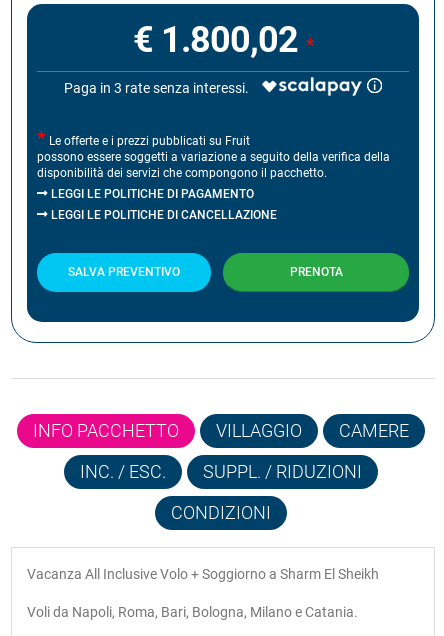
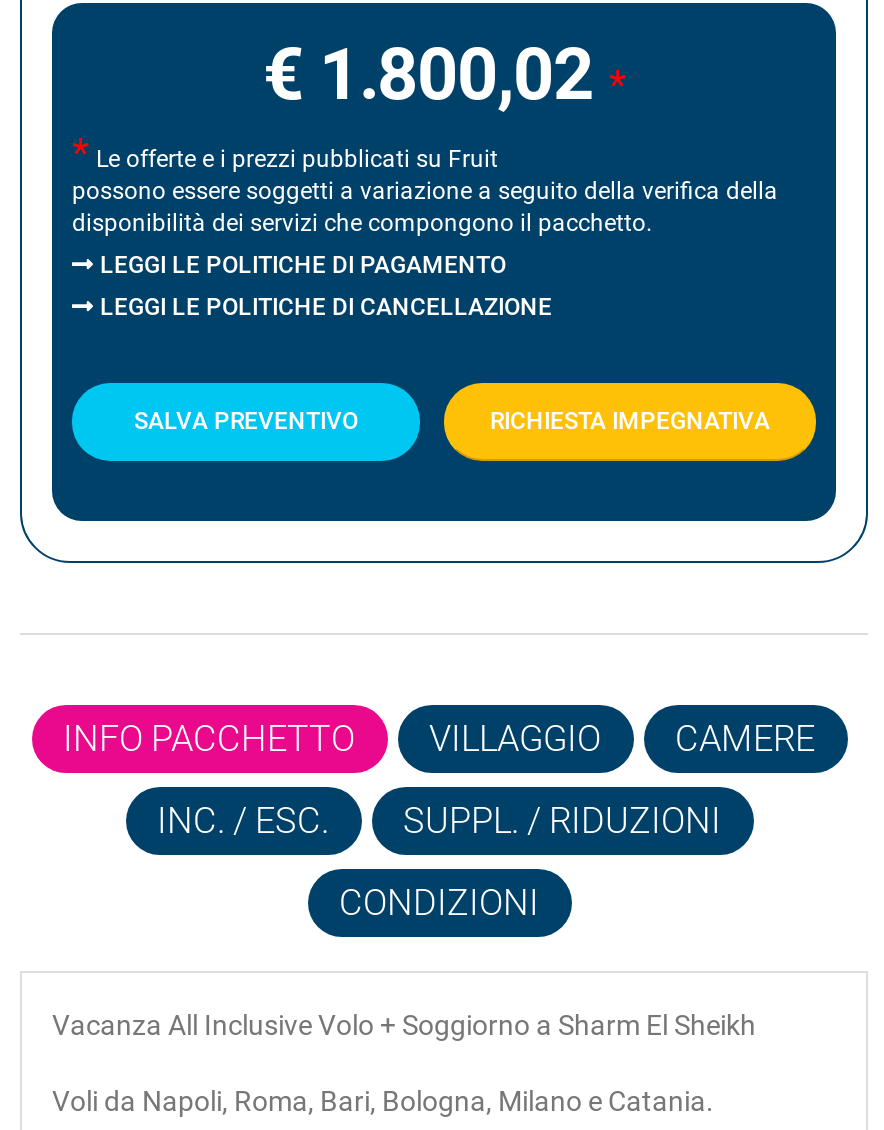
- Paga in 3 rate senza interessi.

- PRENOTA
+ RICHIESTA IMPEGNATIVA
